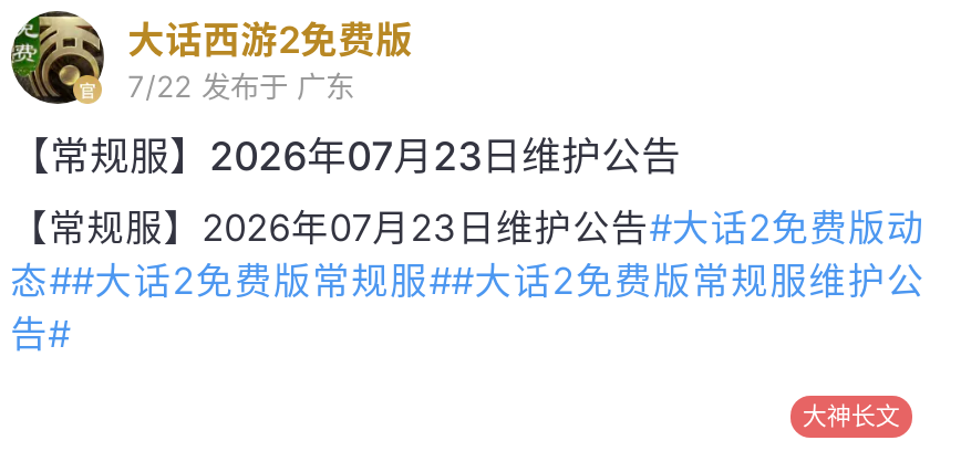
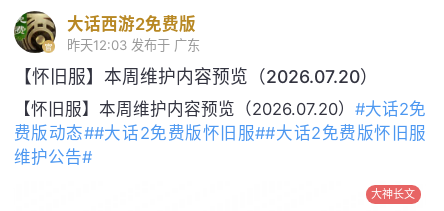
- 7/22 发布于 广东
+ 昨天12:03 发布于 广东

- 【常规服】2026年07月23日维护公告
+ 【怀旧服】本周维护内容预览（2026.07.20）

- 【常规服】2026年07月23日维护公告#大话2免费版动
- 态##大话2免费版常规服##大话2免费版常规服维护公
- 告#
+ 【怀旧服】本周维护内容预览（2026.07.20）#大话2免
+ 费版动态##大话2免费版怀旧服##大话2免费版怀旧服
+ 维护公告#
